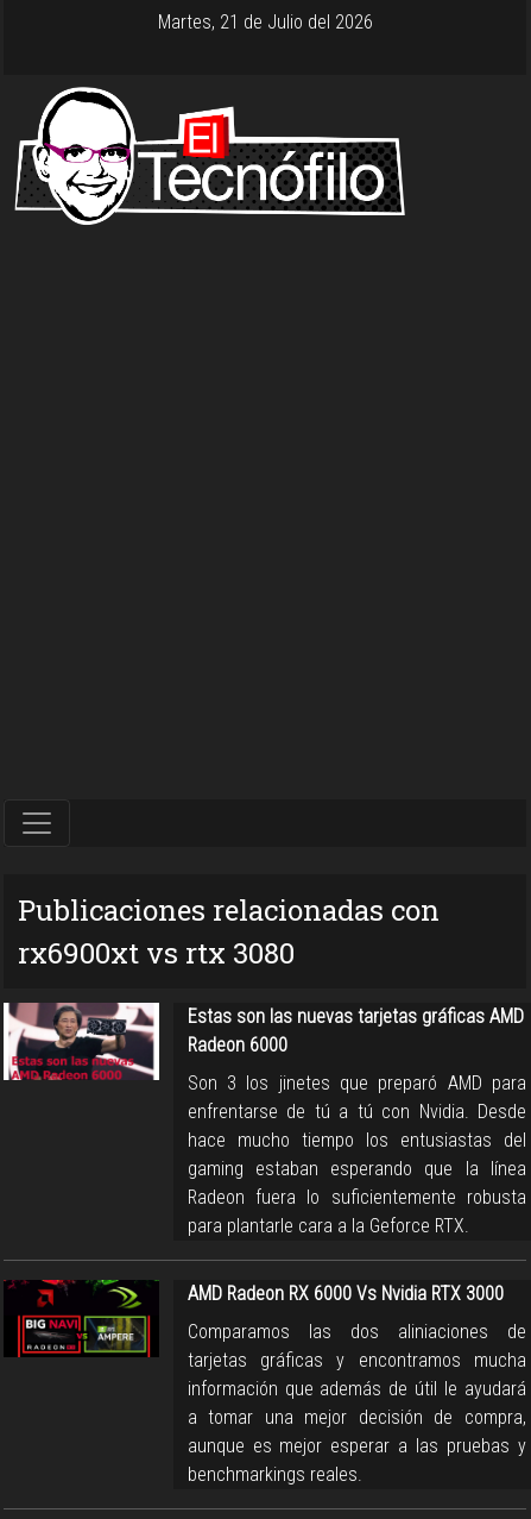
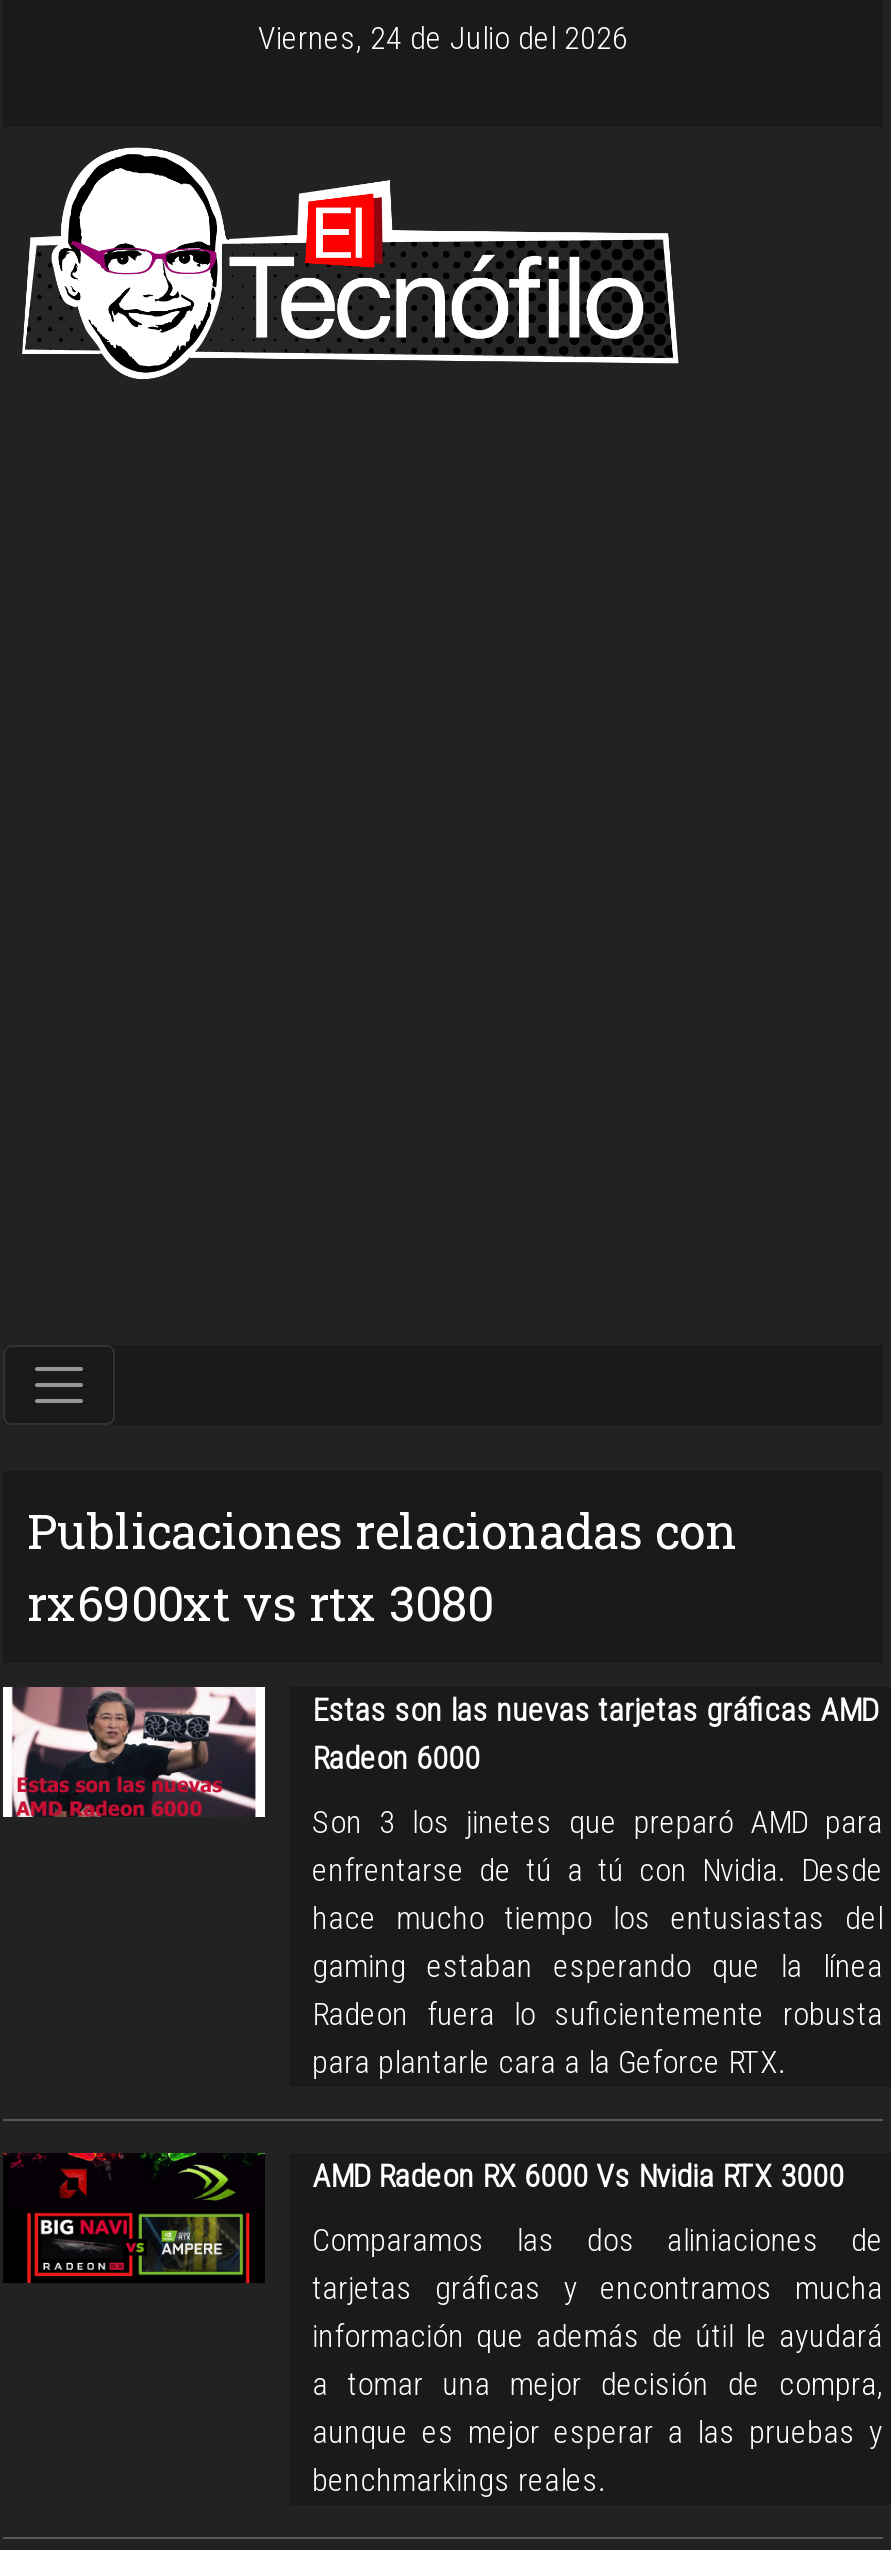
- Martes, 21 de Julio del 2026
+ Viernes, 24 de Julio del 2026
